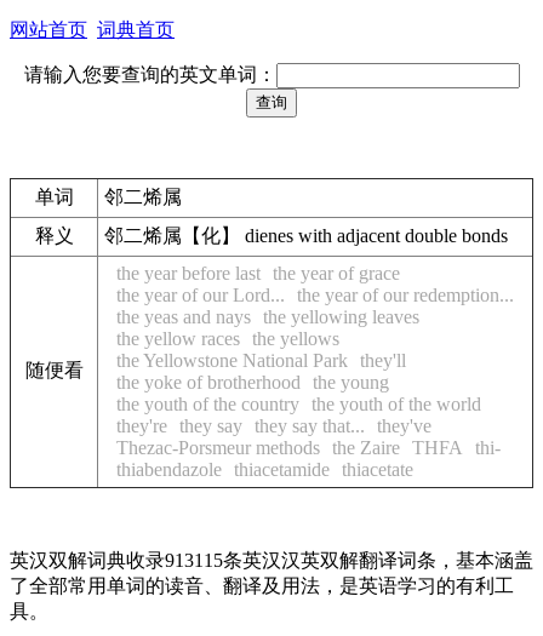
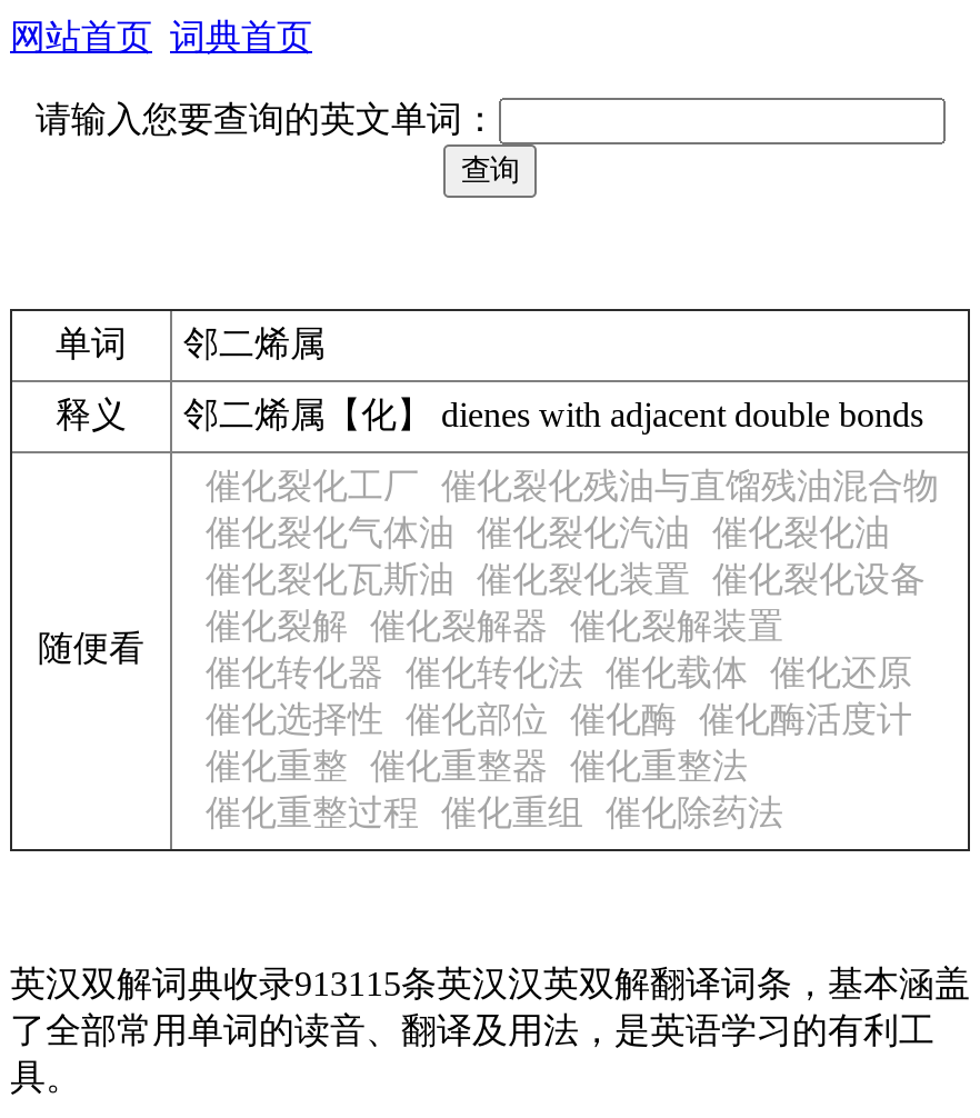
- the year before last the year of grace
- the year of our Lord... the year of our redemption...
- the yeas and nays the yellowing leaves
- the yellow races the yellows
- the Yellowstone National Park they'll
- the yoke of brotherhood the young
- the youth of the country the youth of the world
- they're they say they say that... they've
- Thezac-Porsmeur methods the Zaire THFA thi-
- thiabendazole thiacetamide thiacetate
+ 催化裂化工厂 催化裂化残油与直馏残油混合物
+ 催化裂化气体油 催化裂化汽油 催化裂化油
+ 催化裂化瓦斯油 催化裂化装置 催化裂化设备
+ 催化裂解 催化裂解器 催化裂解装置
+ 催化转化器 催化转化法 催化载体 催化还原
+ 催化选择性 催化部位 催化酶 催化酶活度计
+ 催化重整 催化重整器 催化重整法
+ 催化重整过程 催化重组 催化除药法
